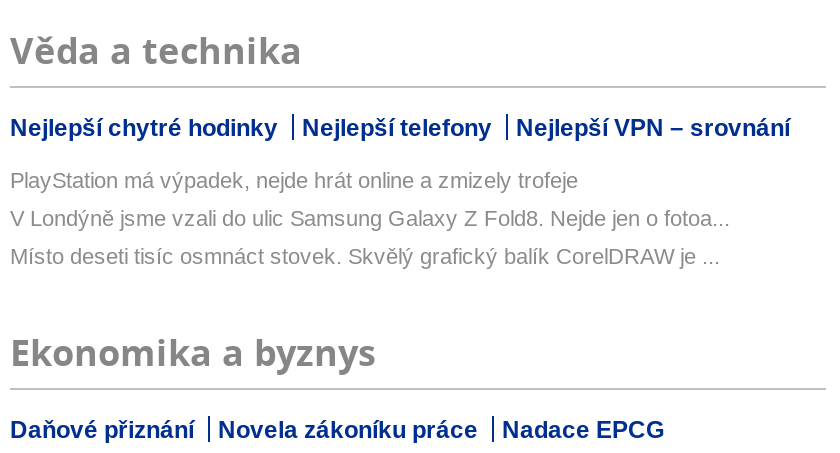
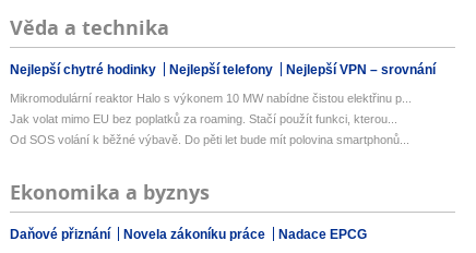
- PlayStation má výpadek, nejde hrát online a zmizely trofeje
+ Mikromodulární reaktor Halo s výkonem 10 MW nabídne čistou elektřinu p...

- V Londýně jsme vzali do ulic Samsung Galaxy Z Fold8. Nejde jen o fotoa...
+ Jak volat mimo EU bez poplatků za roaming. Stačí použít funkci, kterou...

- Místo deseti tisíc osmnáct stovek. Skvělý grafický balík CorelDRAW je ...
+ Od SOS volání k běžné výbavě. Do pěti let bude mít polovina smartphonů...
